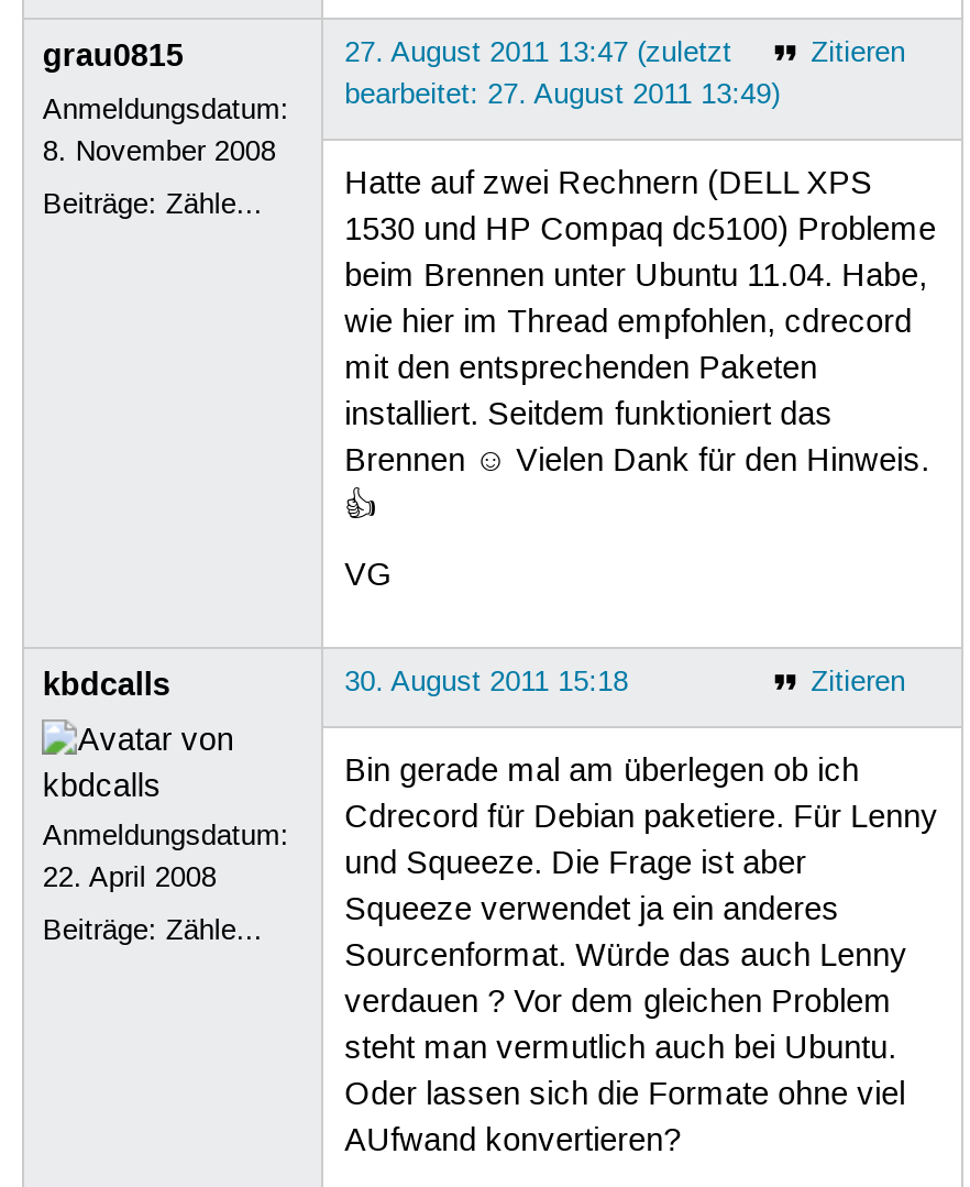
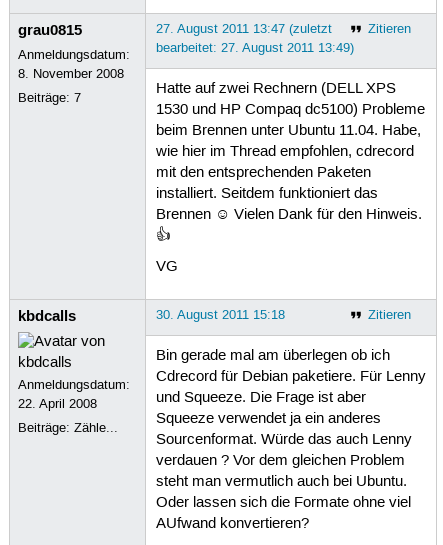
- Beiträge: Zähle...
+ Beiträge: 7
